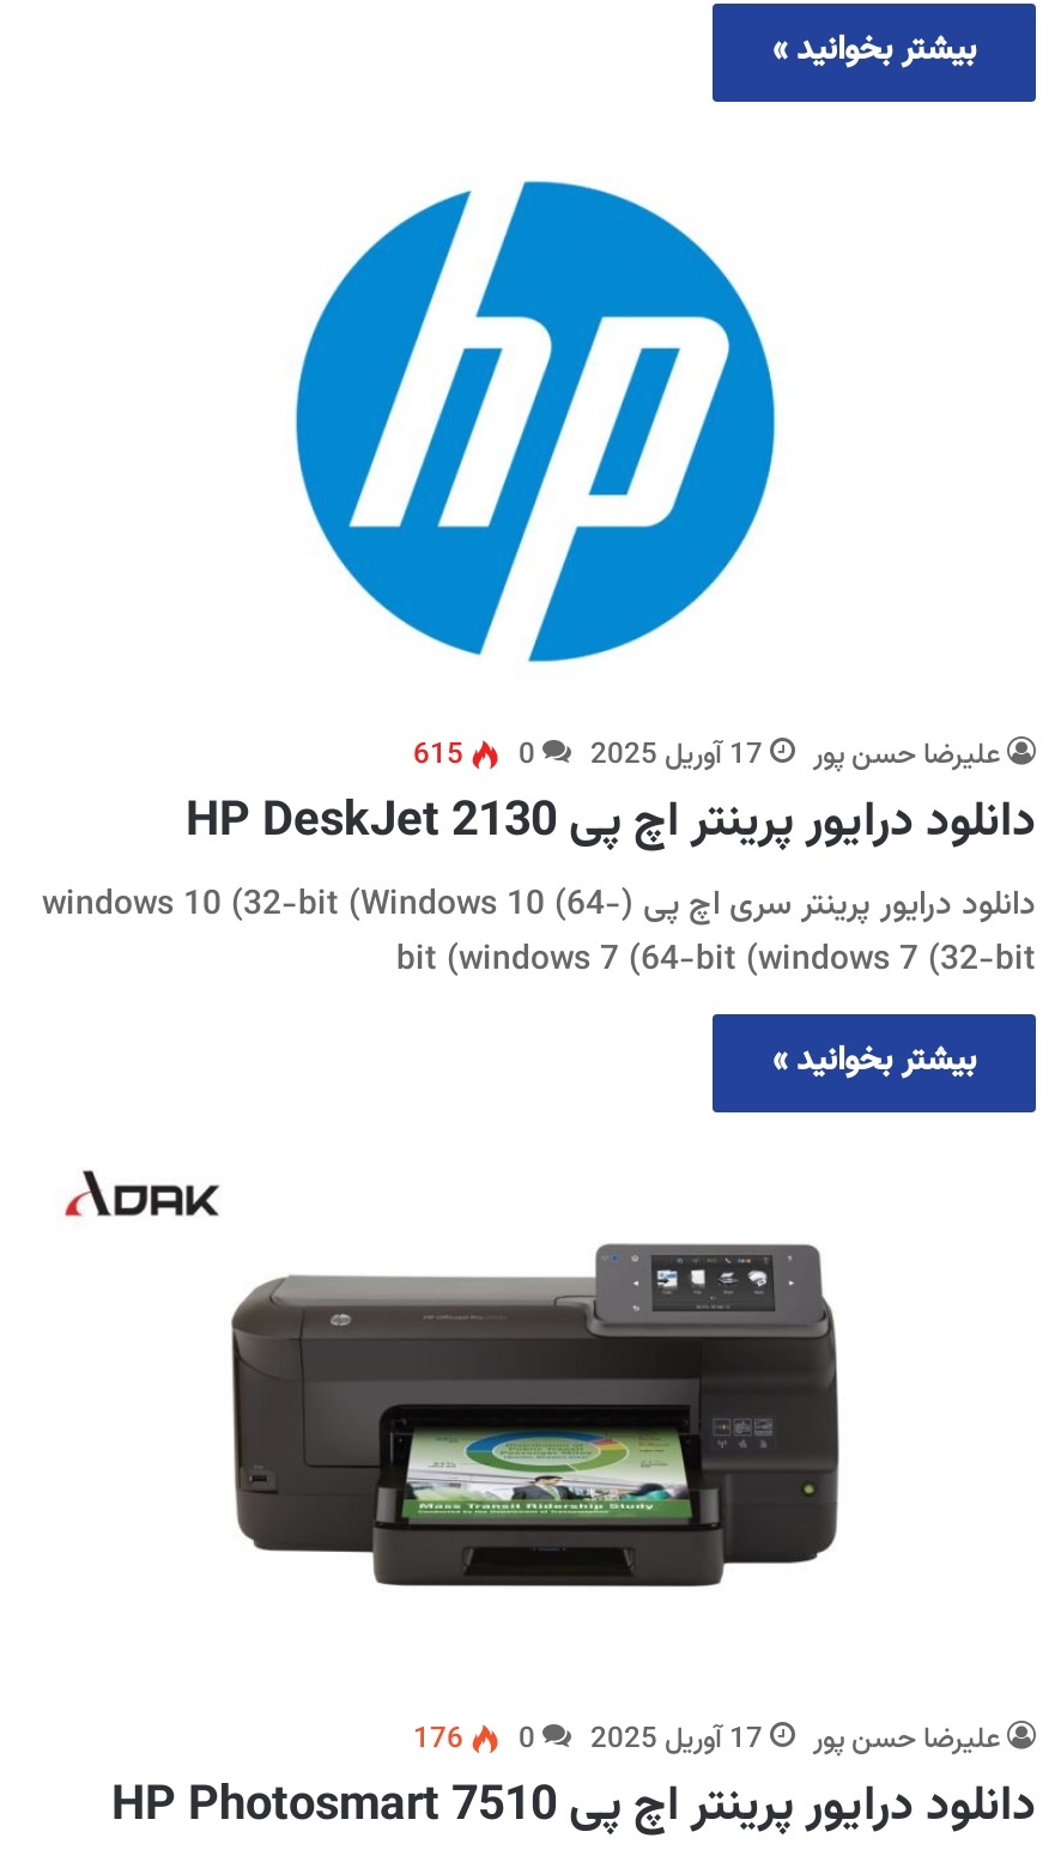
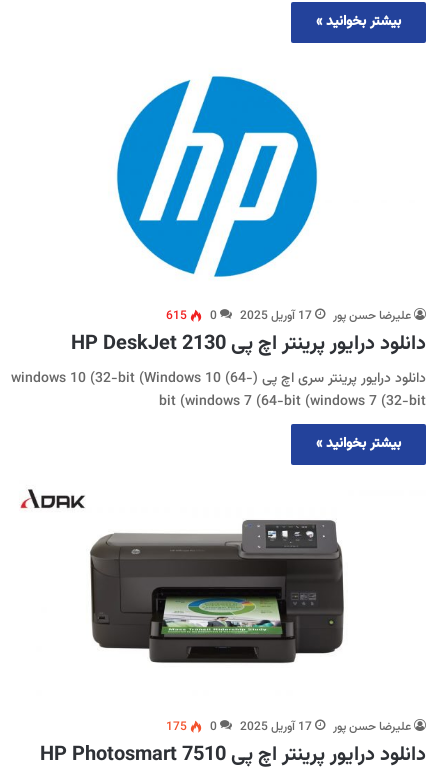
- 176 0
+ 175 0
